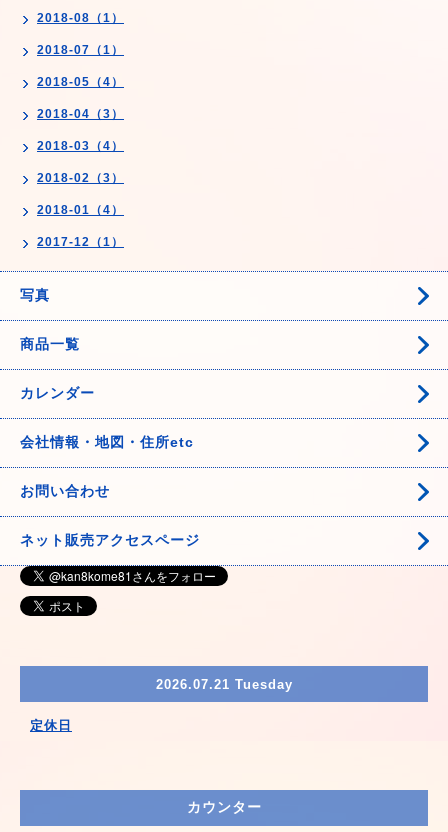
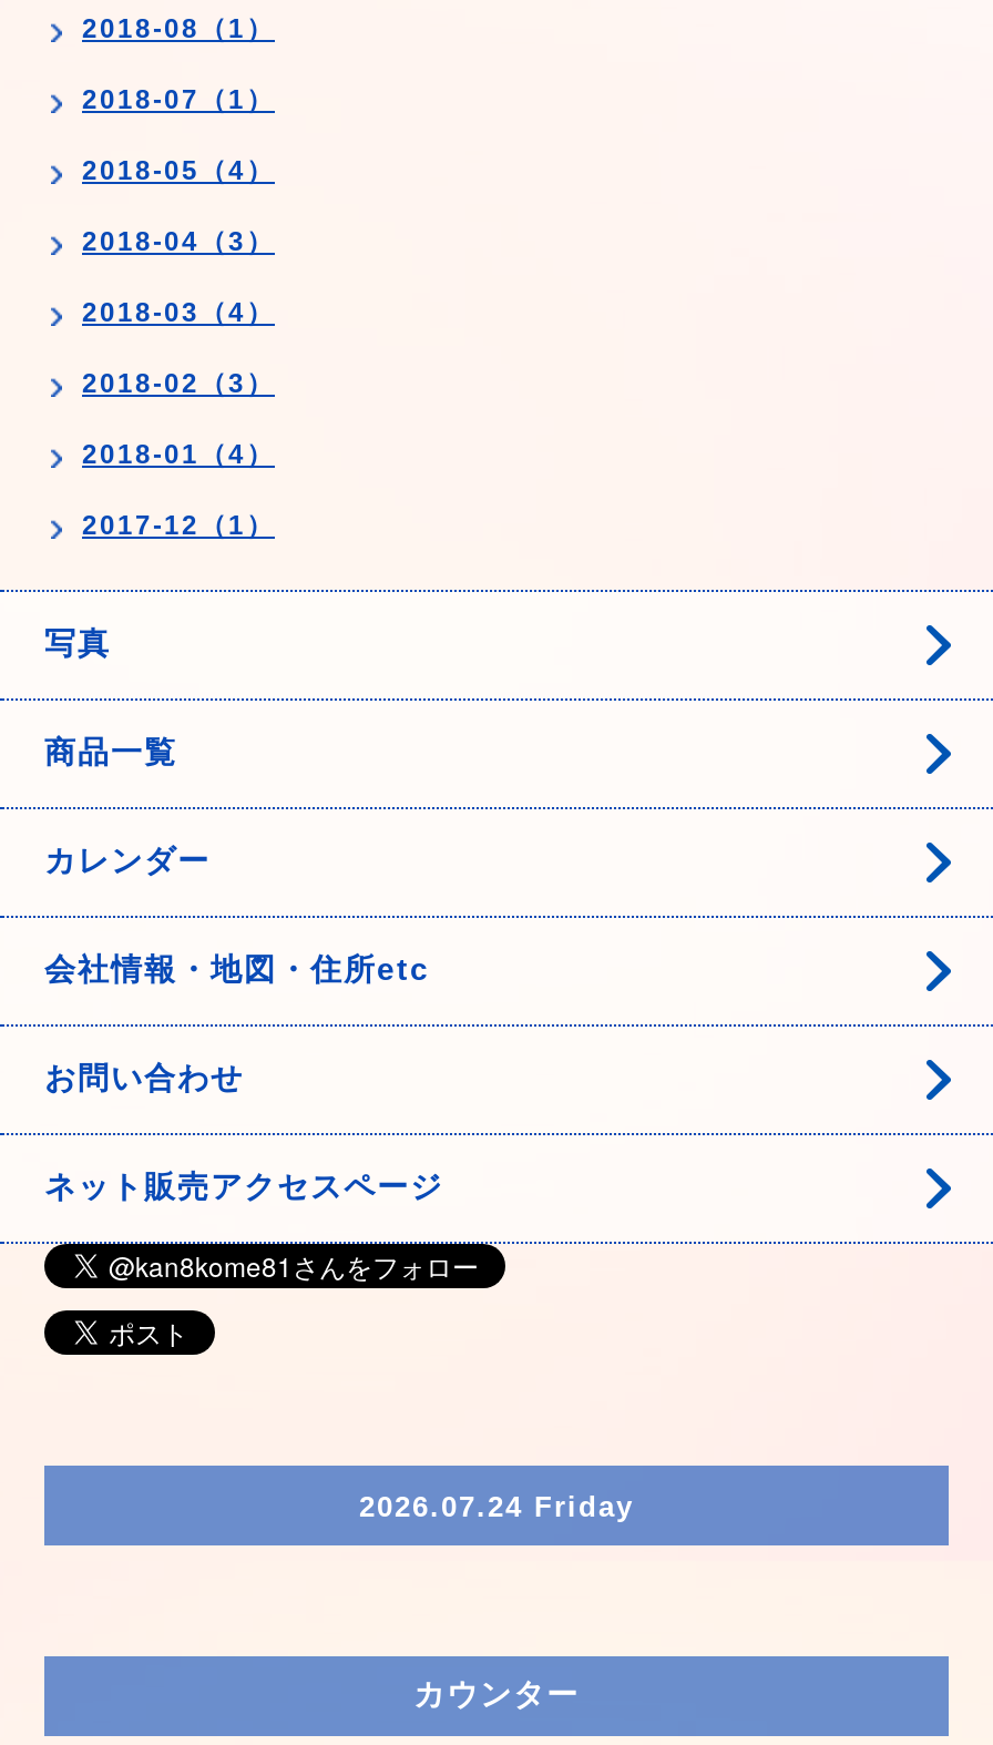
- 2026.07.21 Tuesday
- 定休日
+ 2026.07.24 Friday
